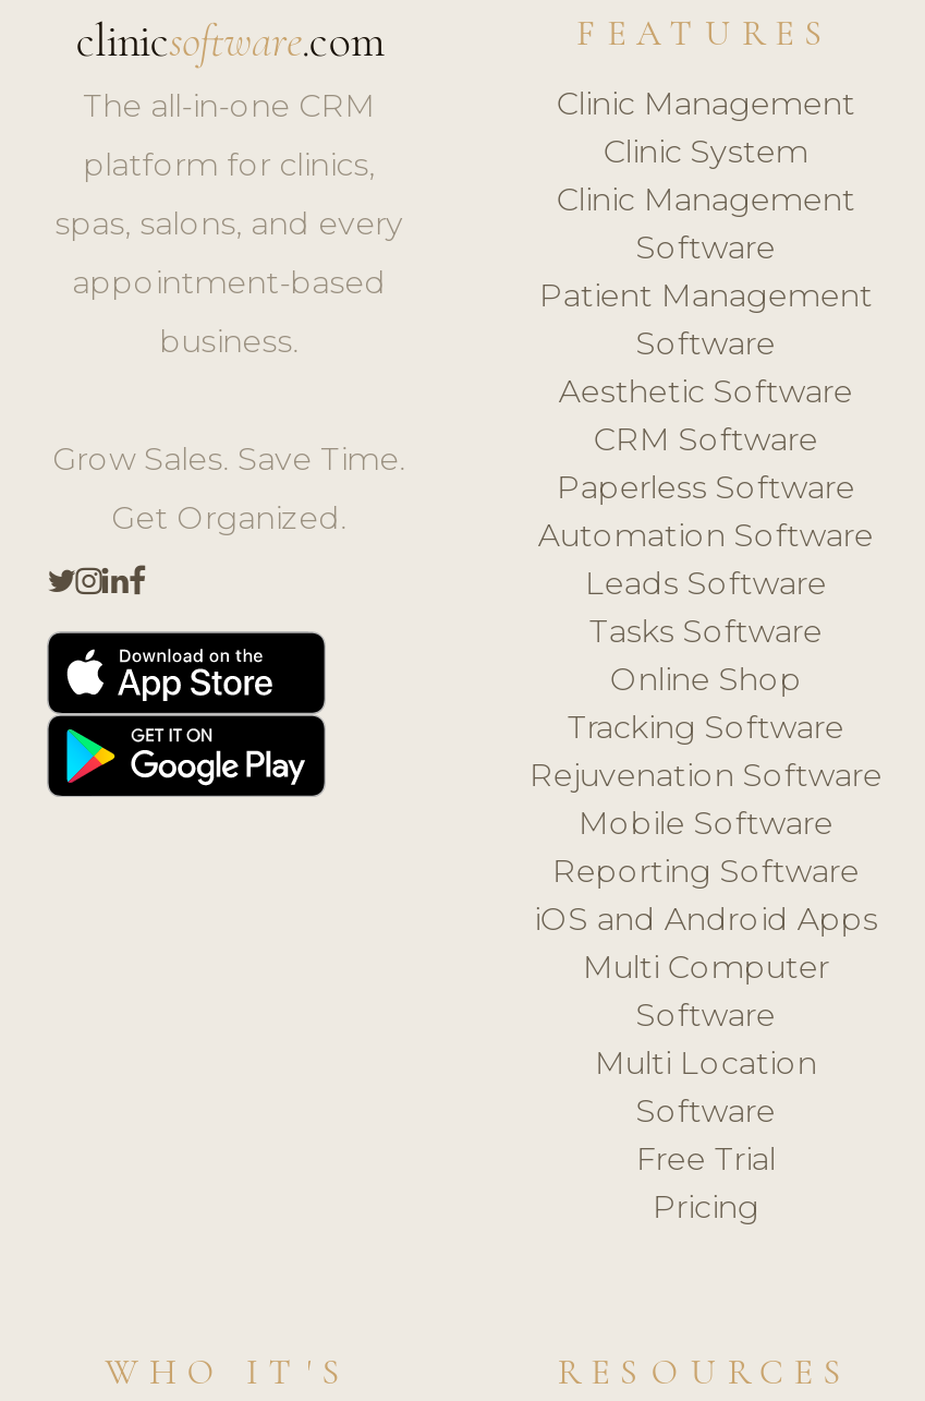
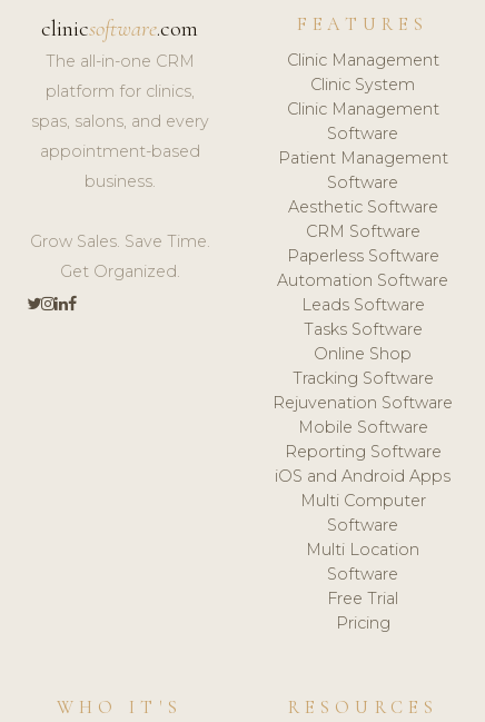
- [image]
